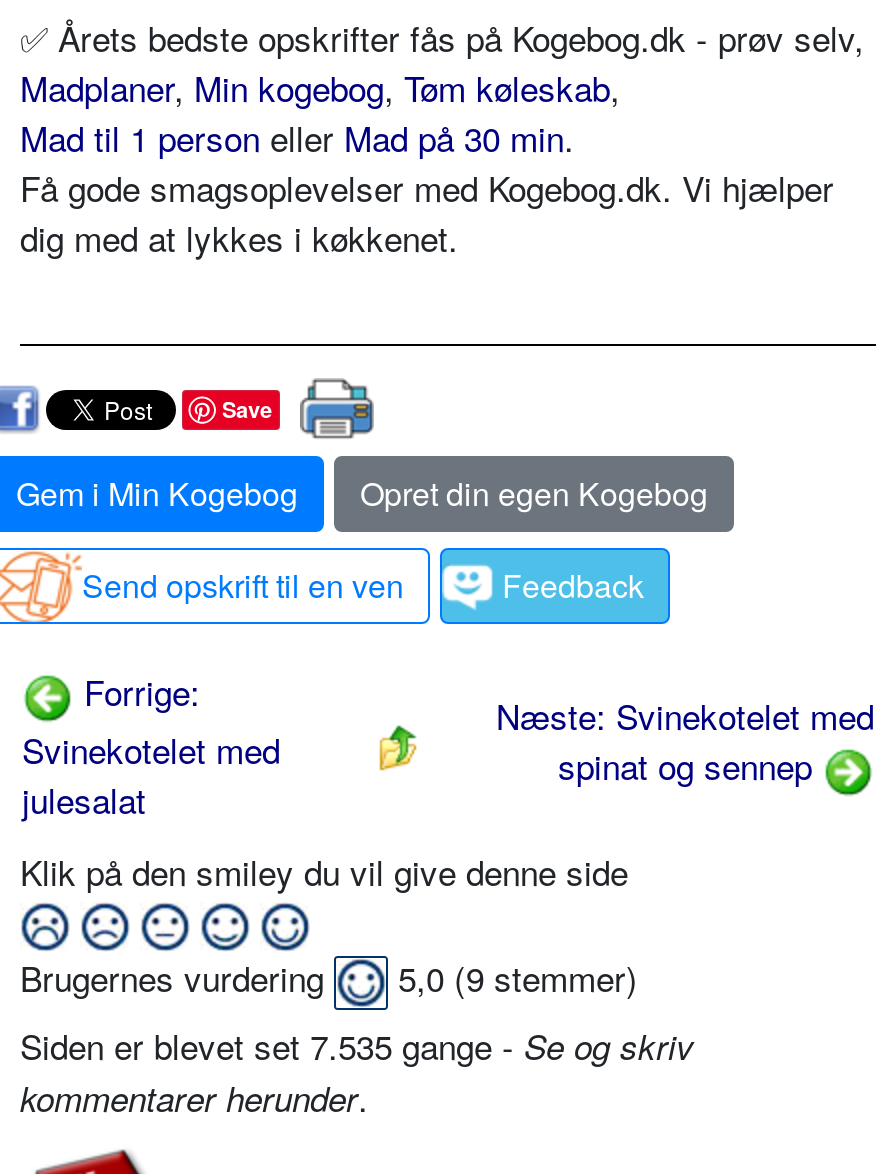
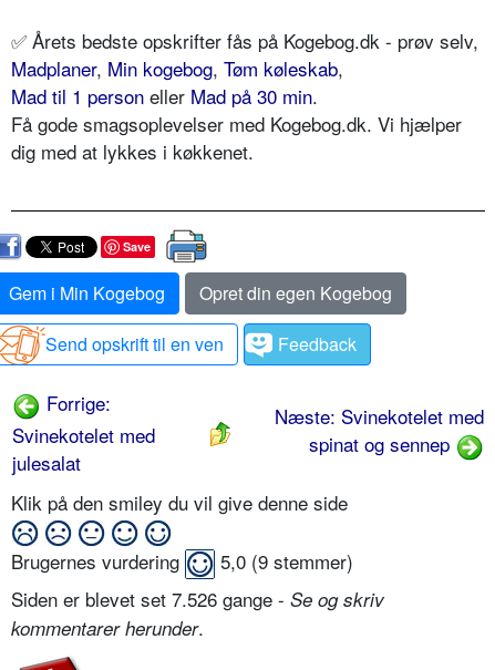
- Siden er blevet set 7.535 gange - Se og skriv
+ Siden er blevet set 7.526 gange - Se og skriv
